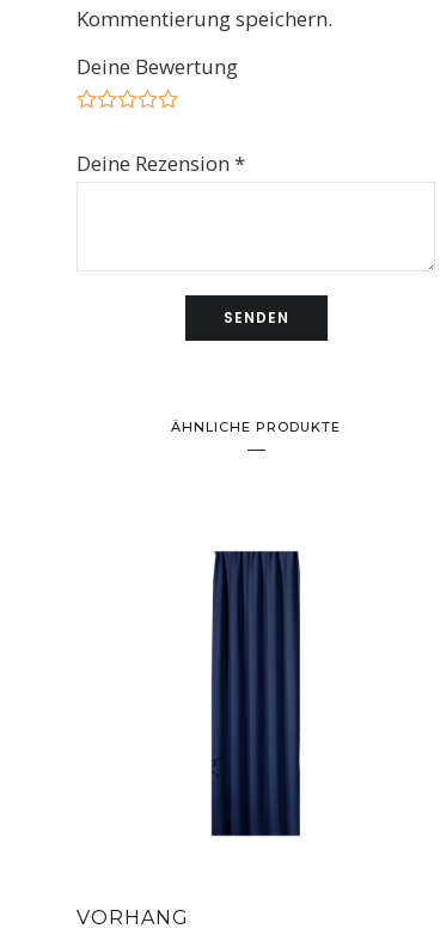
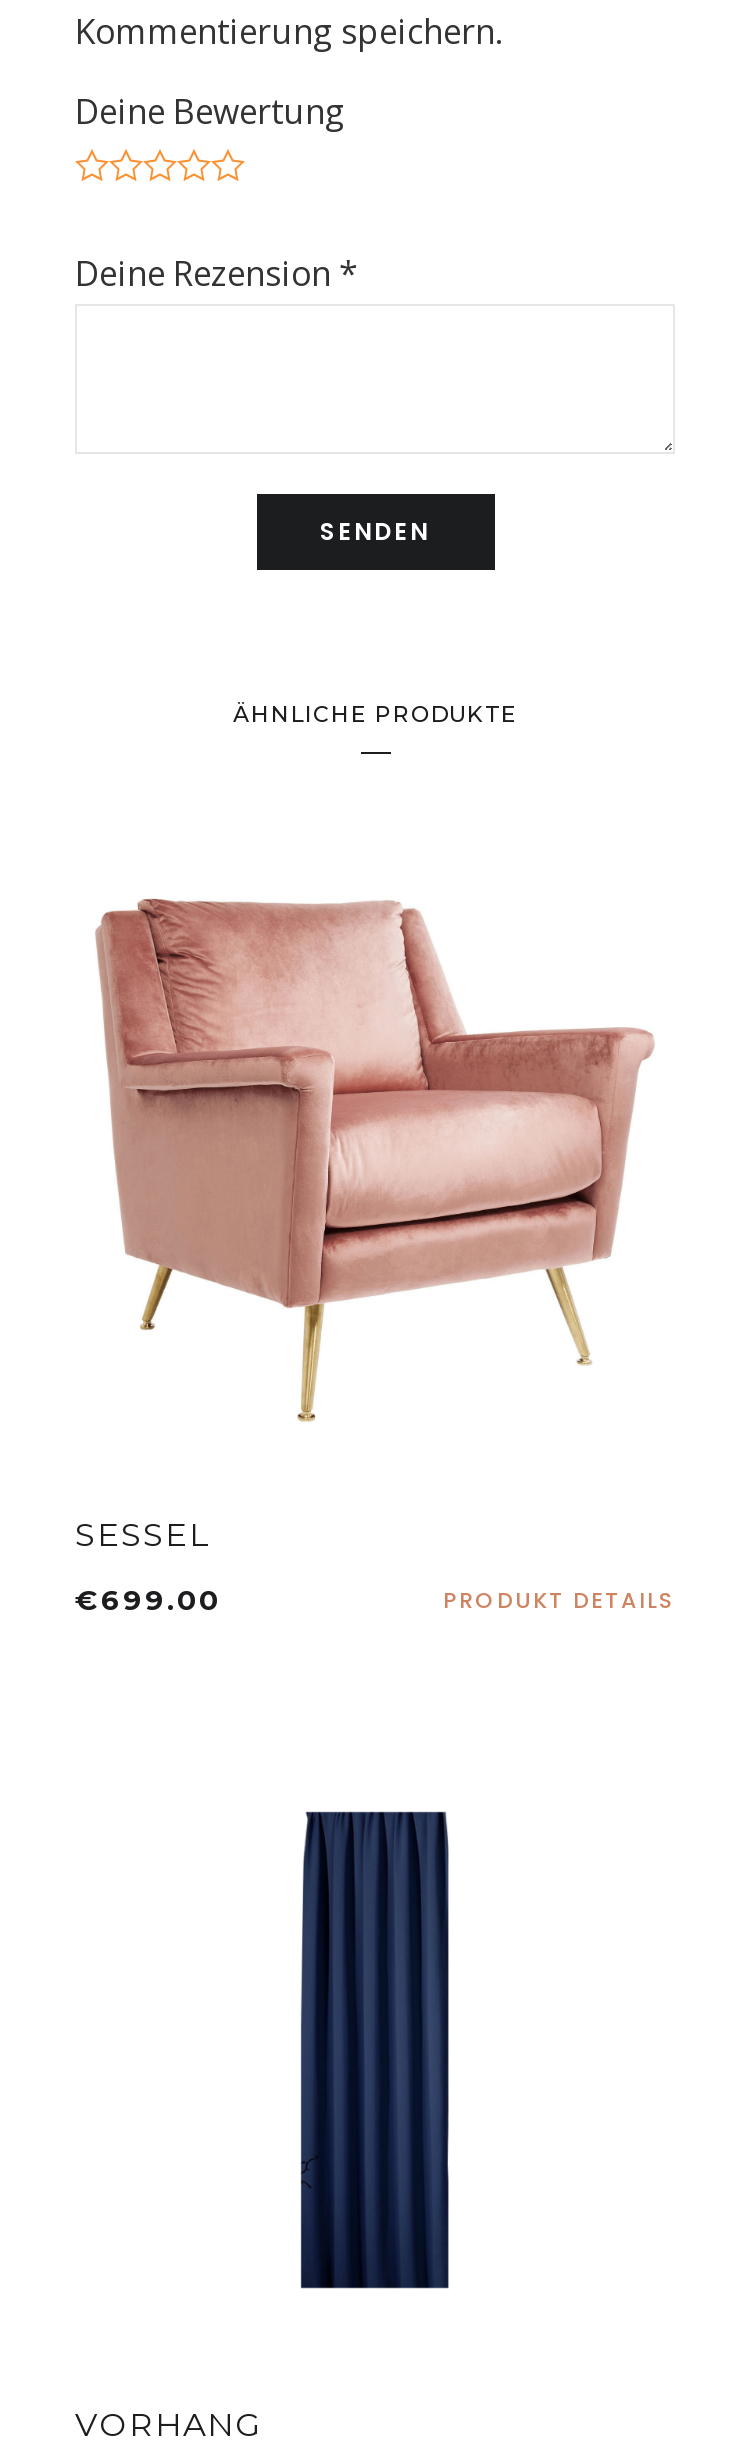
+ SESSEL
+ €699.00
+ PRODUKT DETAILS

+ [image]
